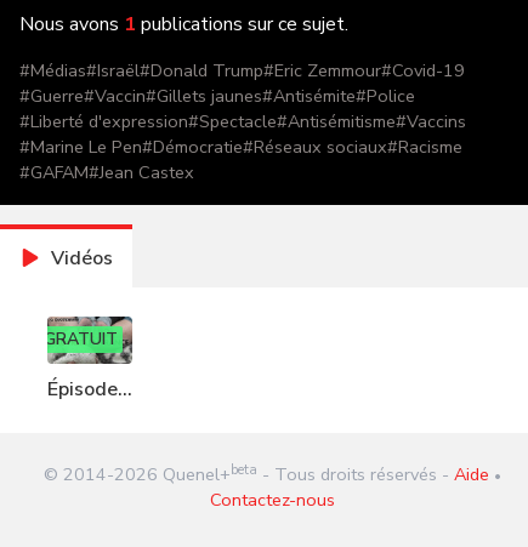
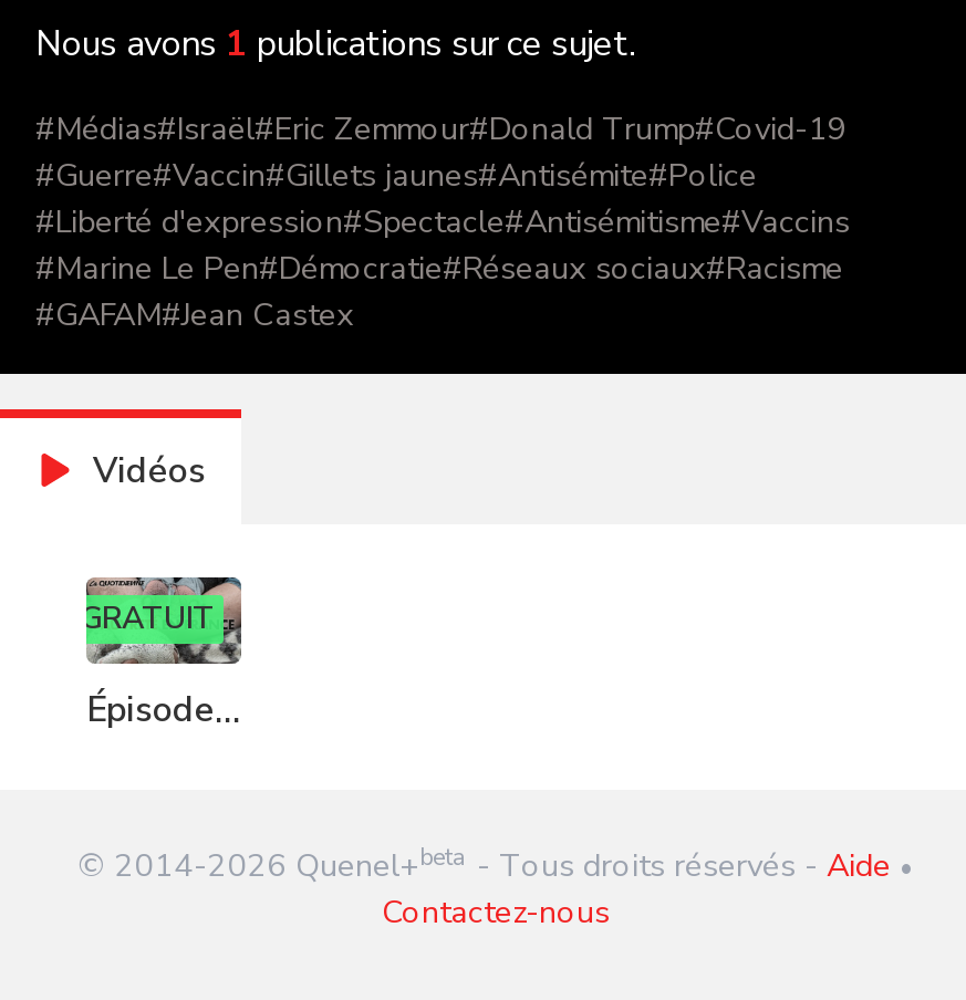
- #Médias#Israël#Donald Trump#Eric Zemmour#Covid-19
+ #Médias#Israël#Eric Zemmour#Donald Trump#Covid-19
